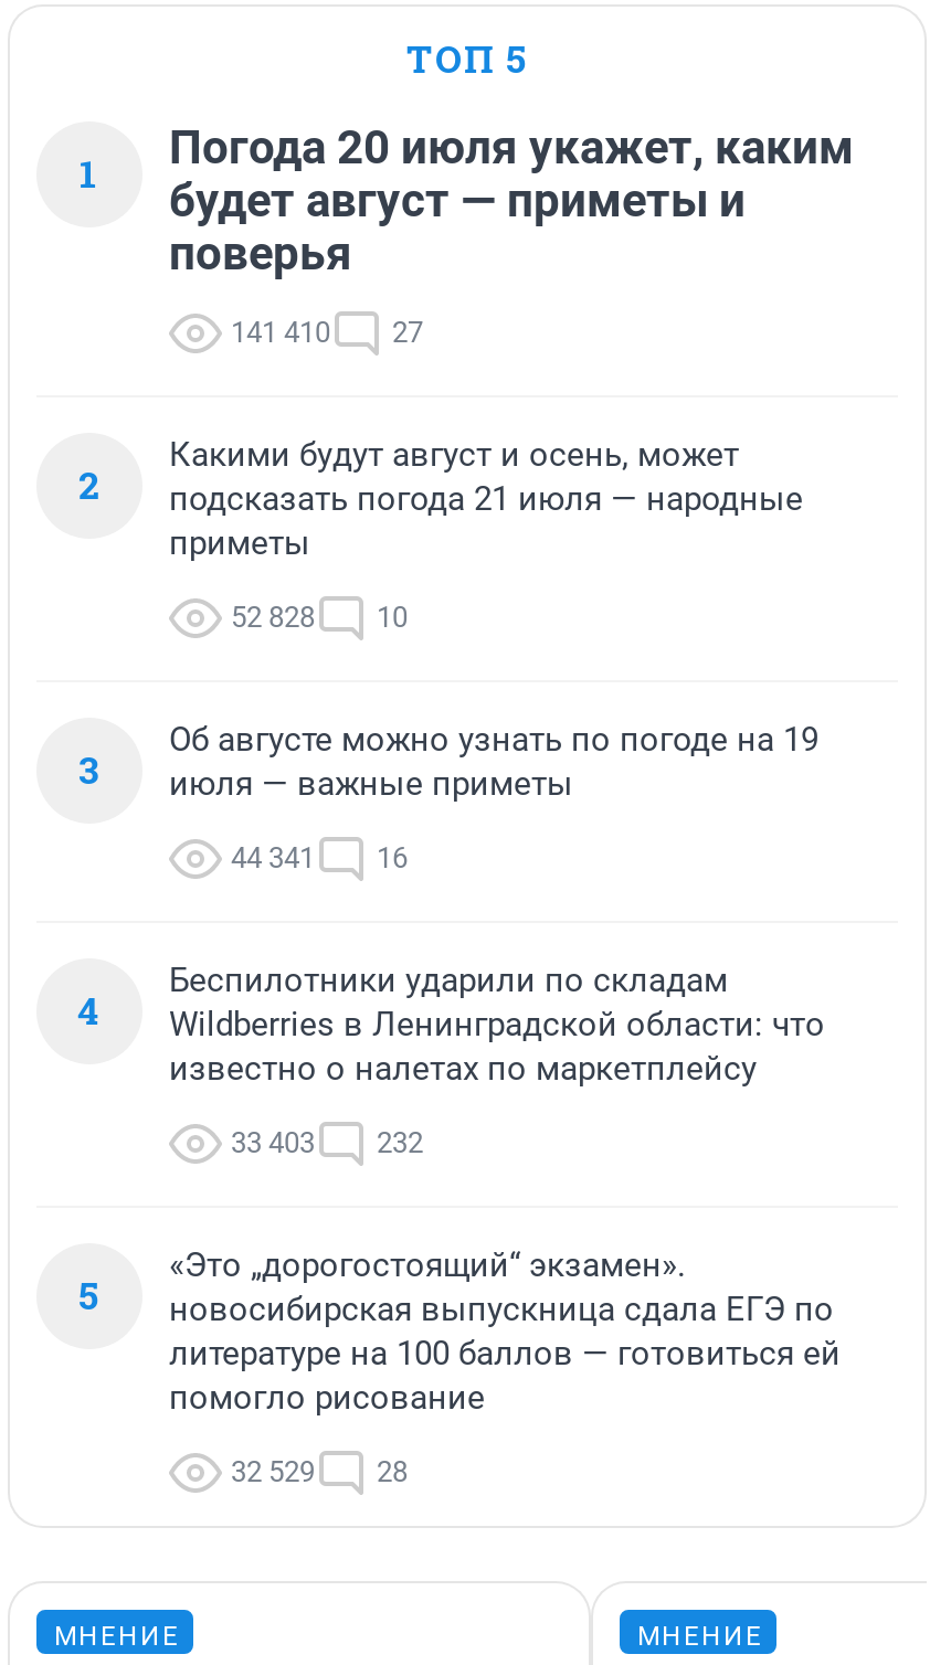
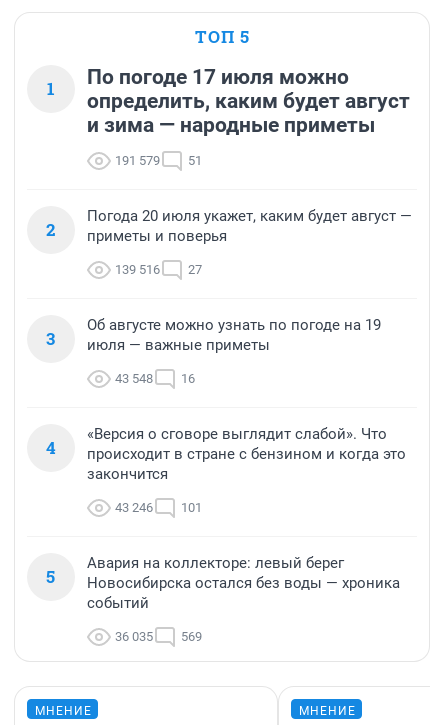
- Погода 20 июля укажет, каким
- будет август — приметы и
- поверья
+ По погоде 17 июля можно
+ определить, каким будет август
+ и зима — народные приметы

- 141 410
- 27
+ 191 579
+ 51

- Какими будут август и осень, может
- подсказать погода 21 июля — народные
- приметы
+ Погода 20 июля укажет, каким будет август —
+ приметы и поверья

- 52 828
- 10
+ 139 516
+ 27

- 44 341 16
+ 43 548 16

- Беспилотники ударили по складам
- Wildberries в Ленинградской области: что
- известно о налетах по маркетплейсу
+ «Версия о сговоре выглядит слабой». Что
+ происходит в стране с бензином и когда это
+ закончится

- 33 403
- 232
+ 43 246
+ 101

- «Это „дорогостоящий“ экзамен».
- новосибирская выпускница сдала ЕГЭ по
- литературе на 100 баллов — готовиться ей
- помогло рисование
+ Авария на коллекторе: левый берег
+ Новосибирска остался без воды — хроника
+ событий

- 32 529
- 28
+ 36 035
+ 569
